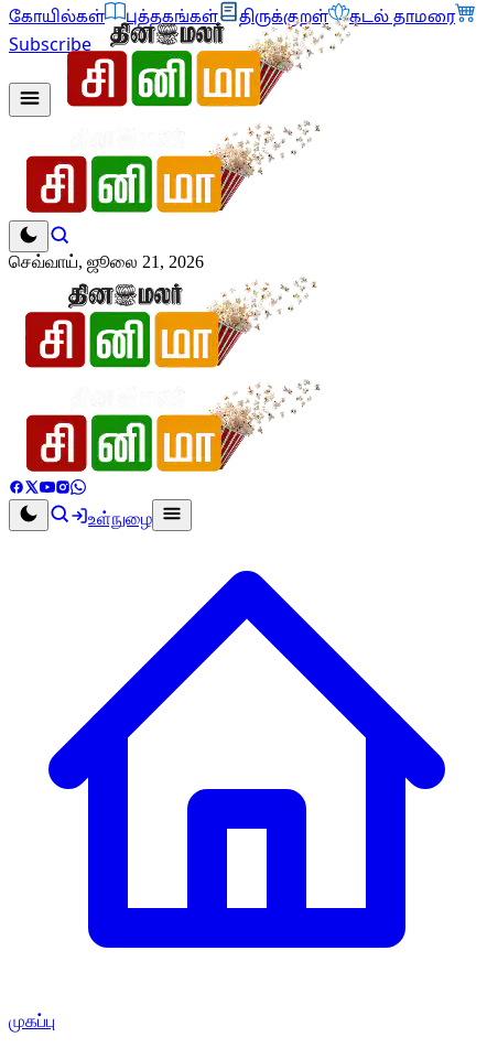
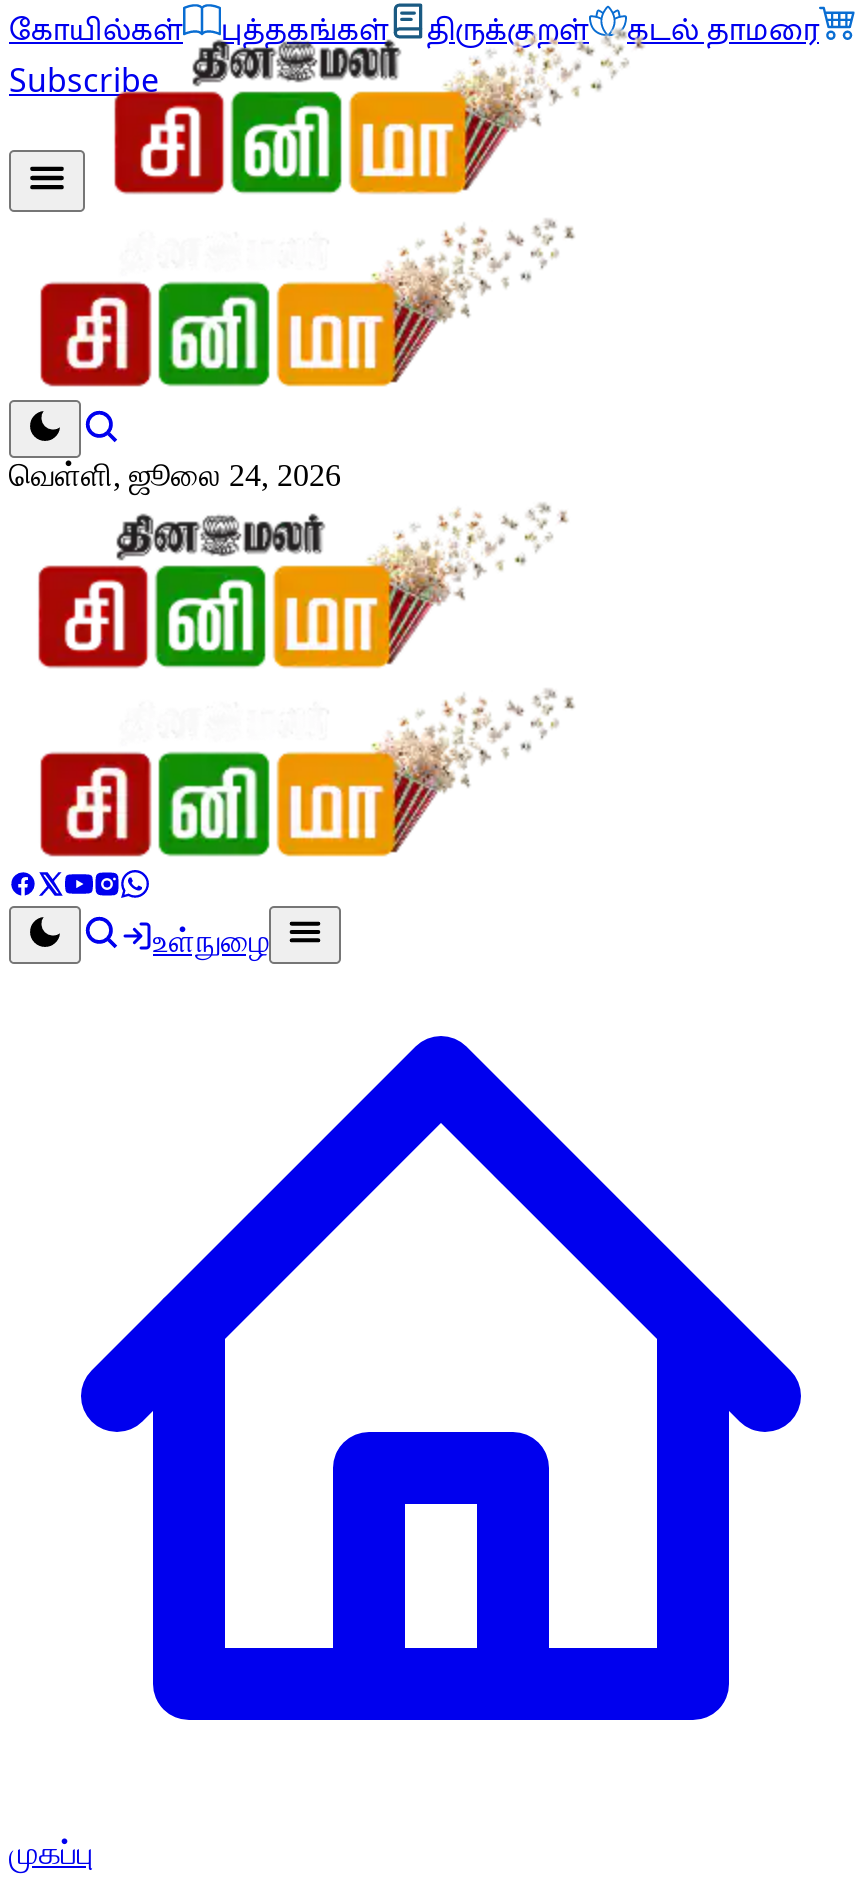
- செவ்வாய், ஜூலை 21, 2026
+ வெள்ளி, ஜூலை 24, 2026
